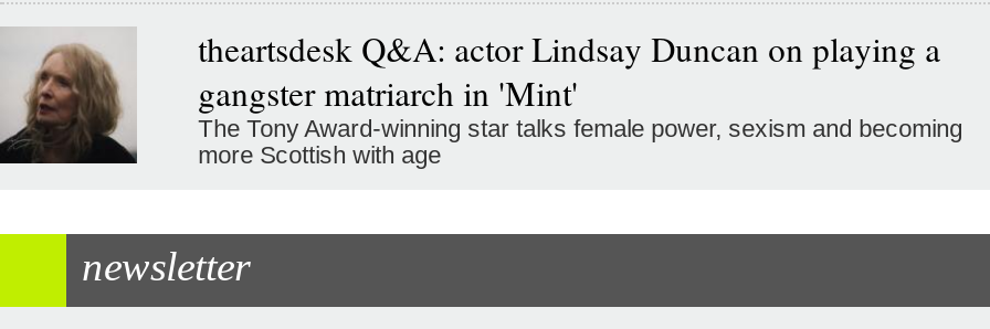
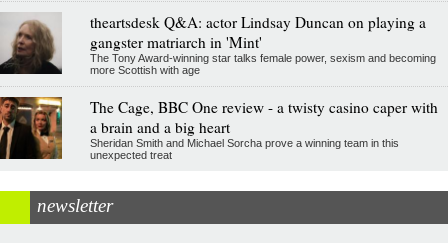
+ [image]
+ The Cage, BBC One review - a twisty casino caper with
+ a brain and a big heart
+ Sheridan Smith and Michael Sorcha prove a winning team in this
+ unexpected treat
